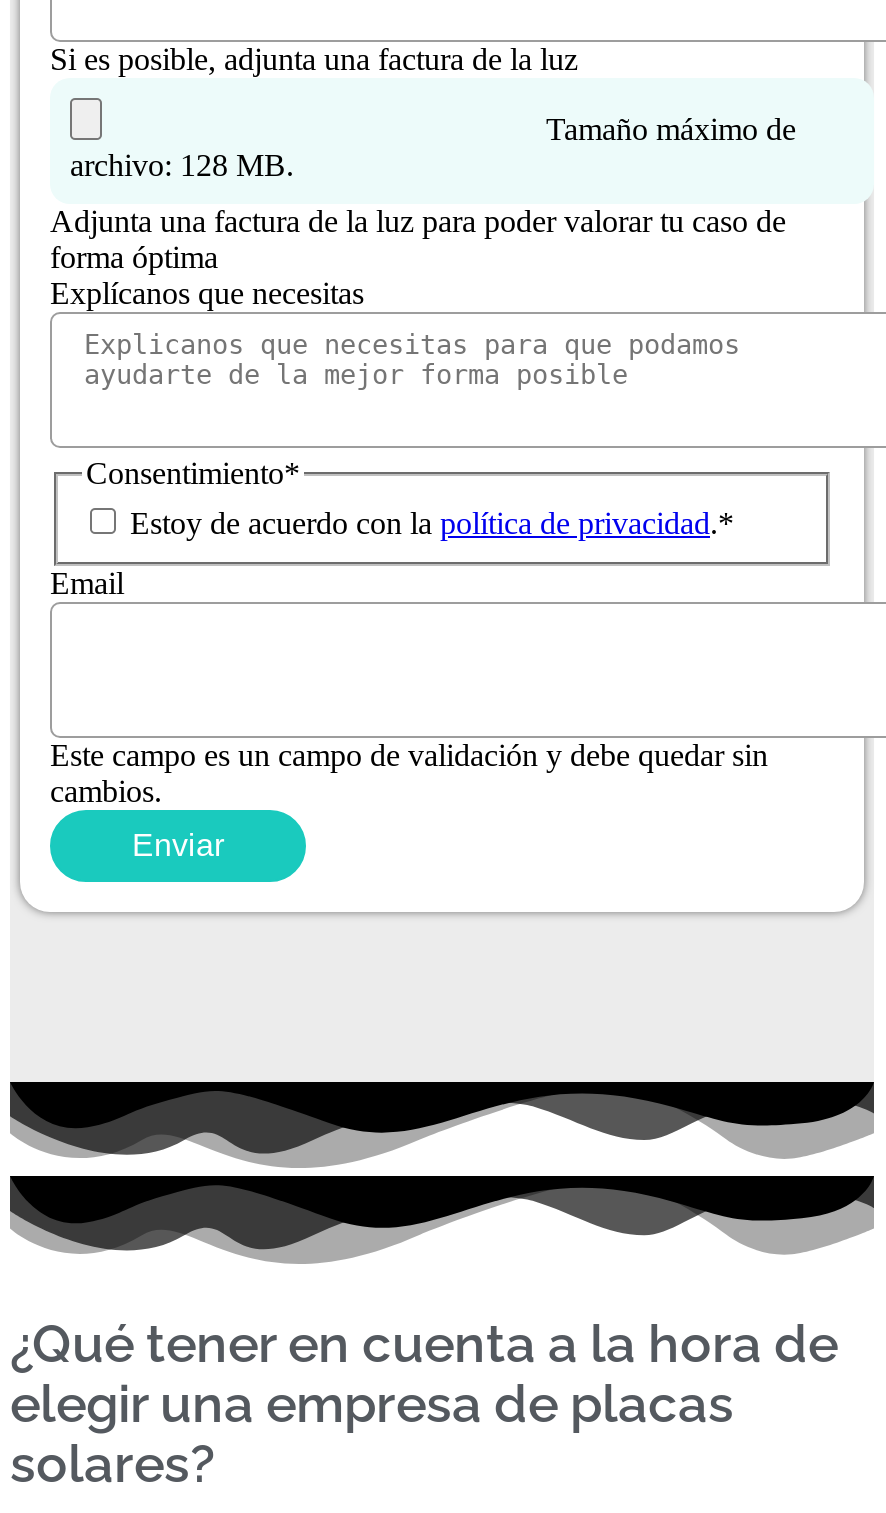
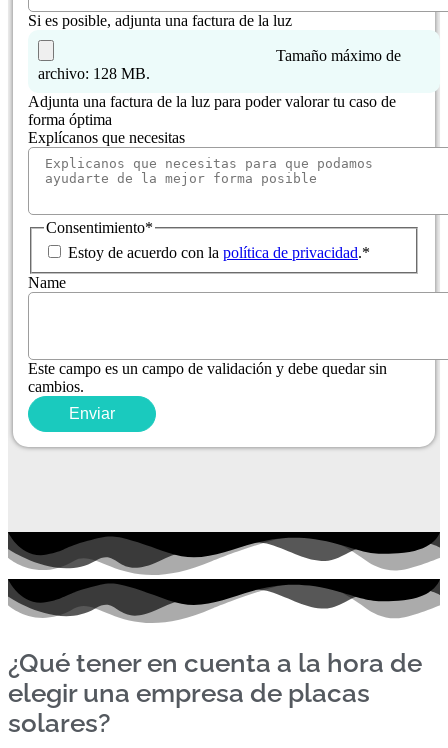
- Email
+ Name
